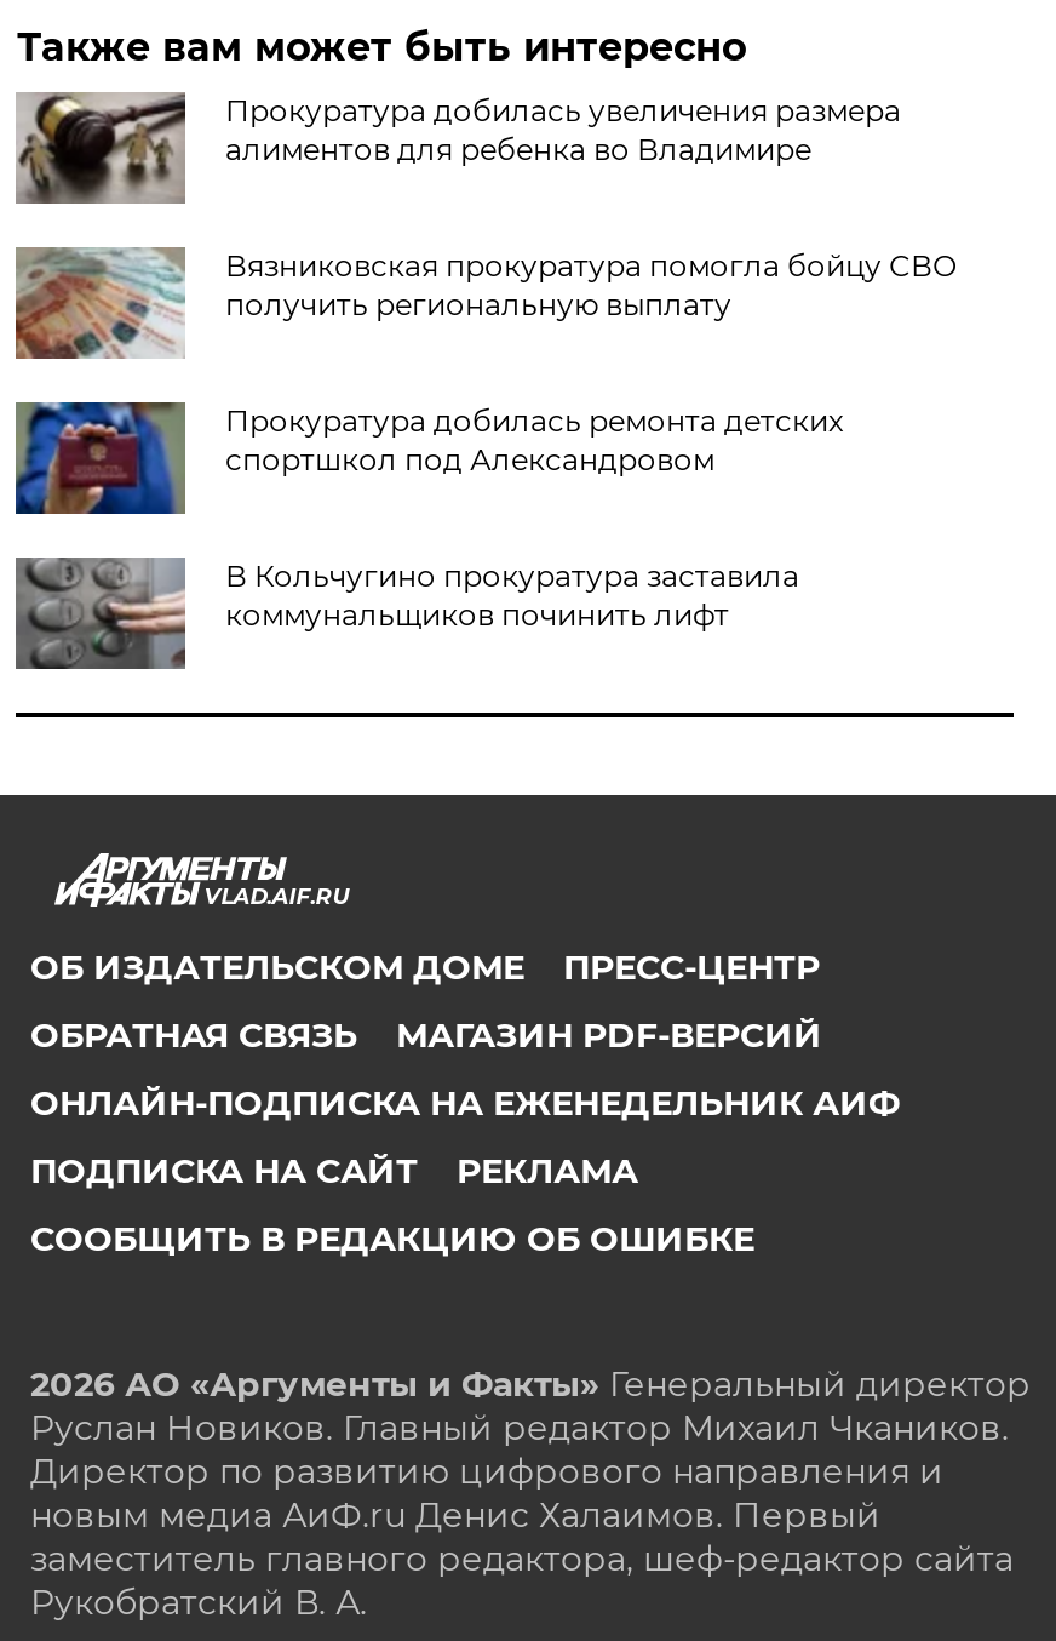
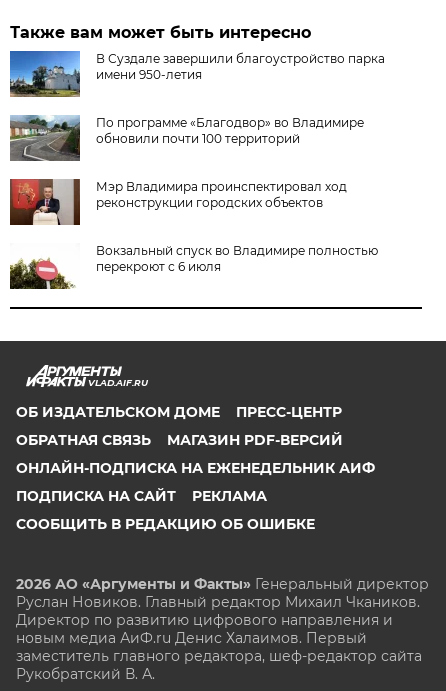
- [image]
- Прокуратура добилась увеличения размера
- алиментов для ребенка во Владимире
+ [image]
+ В Суздале завершили благоустройство парка
+ имени 950-летия

- [image]
- Вязниковская прокуратура помогла бойцу СВО
- получить региональную выплату
+ [image]
+ По программе «Благодвор» во Владимире
+ обновили почти 100 территорий

- [image]
- Прокуратура добилась ремонта детских
- спортшкол под Александровом
+ [image]
+ Мэр Владимира проинспектировал ход
+ реконструкции городских объектов

- [image]
- В Кольчугино прокуратура заставила
- коммунальщиков починить лифт
+ [image]
+ Вокзальный спуск во Владимире полностью
+ перекроют с 6 июля
